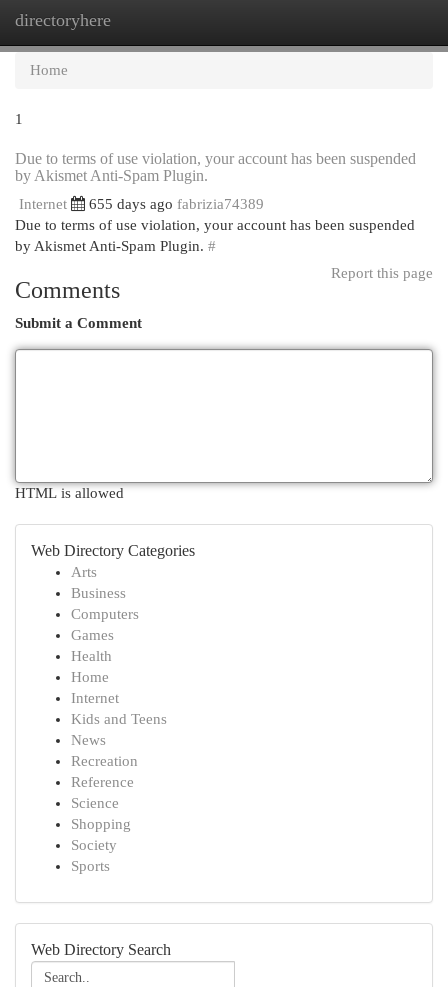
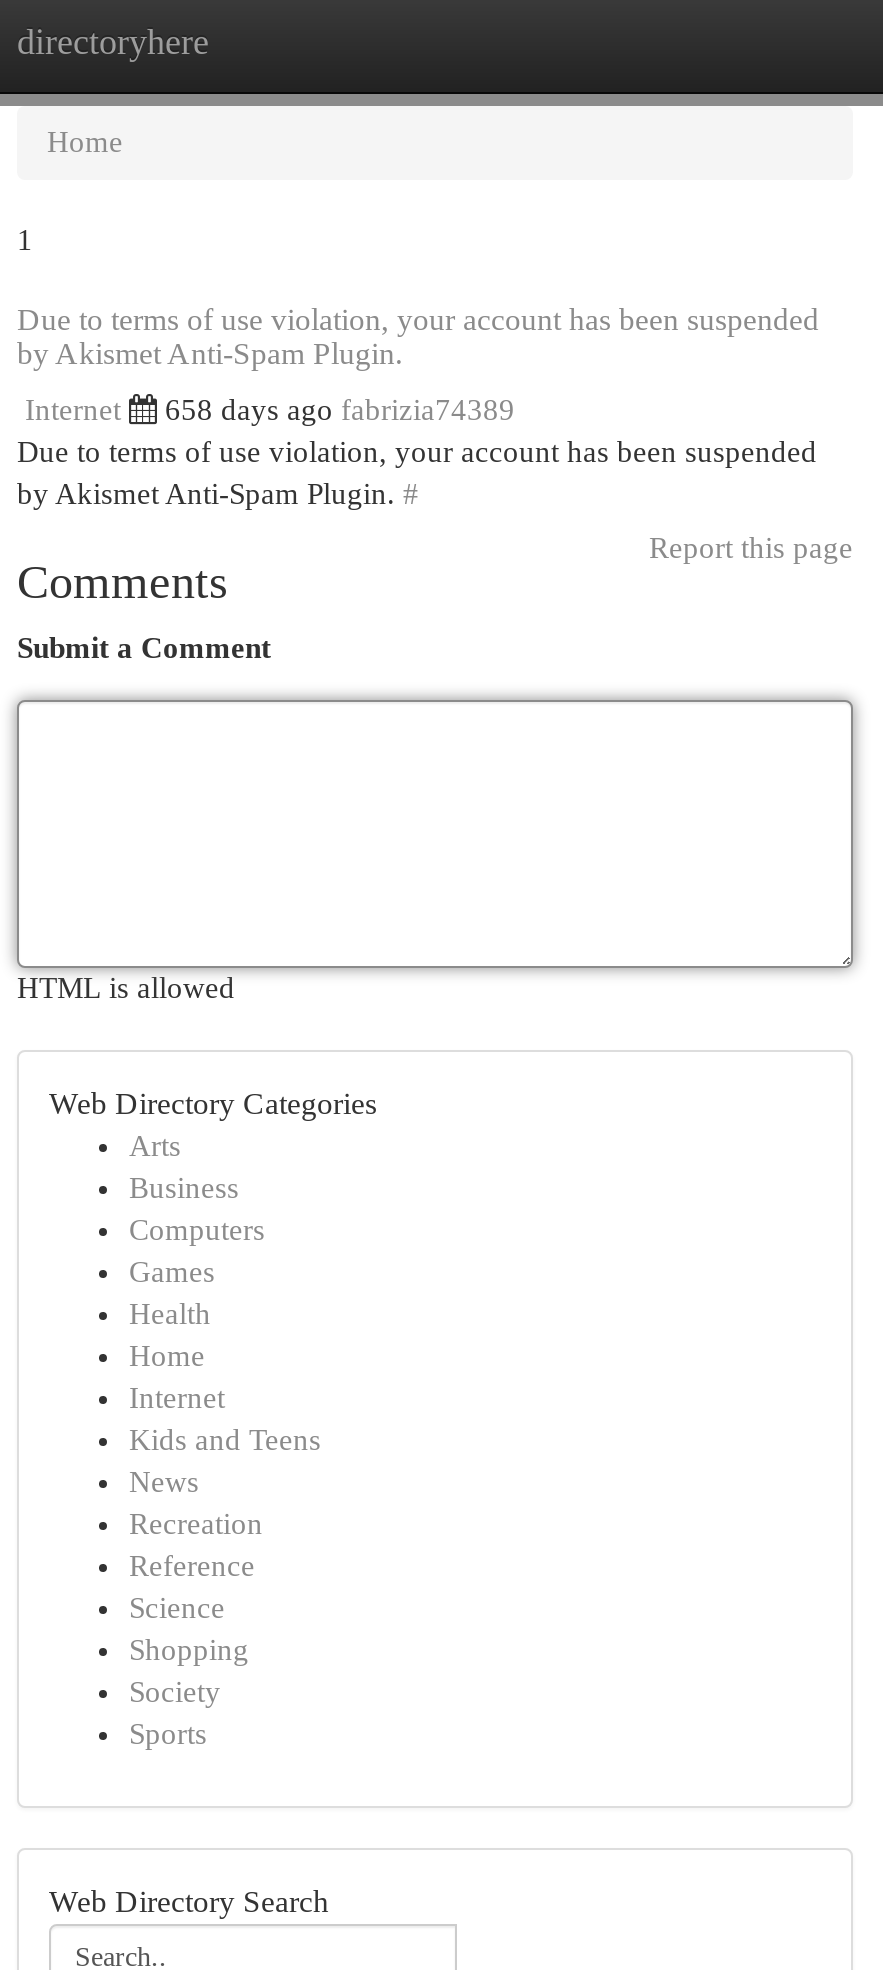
- 655 days ago fabrizia74389
+ 658 days ago fabrizia74389
